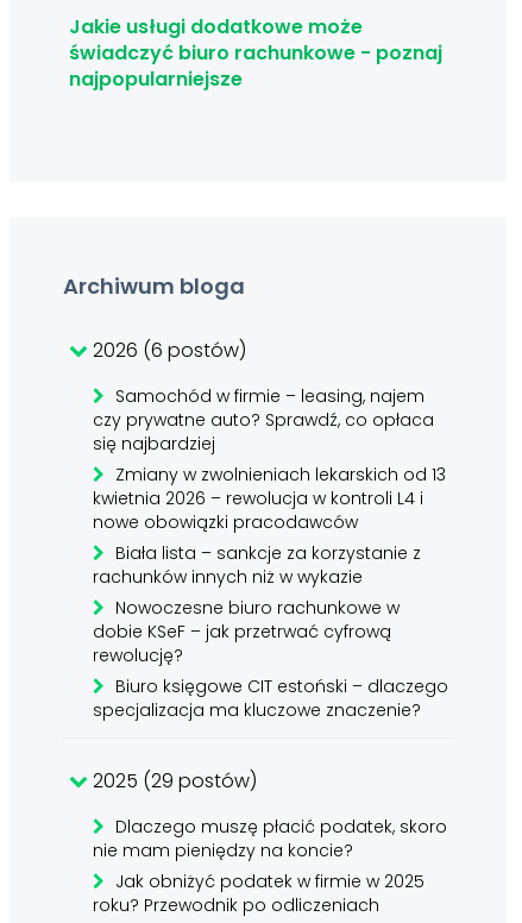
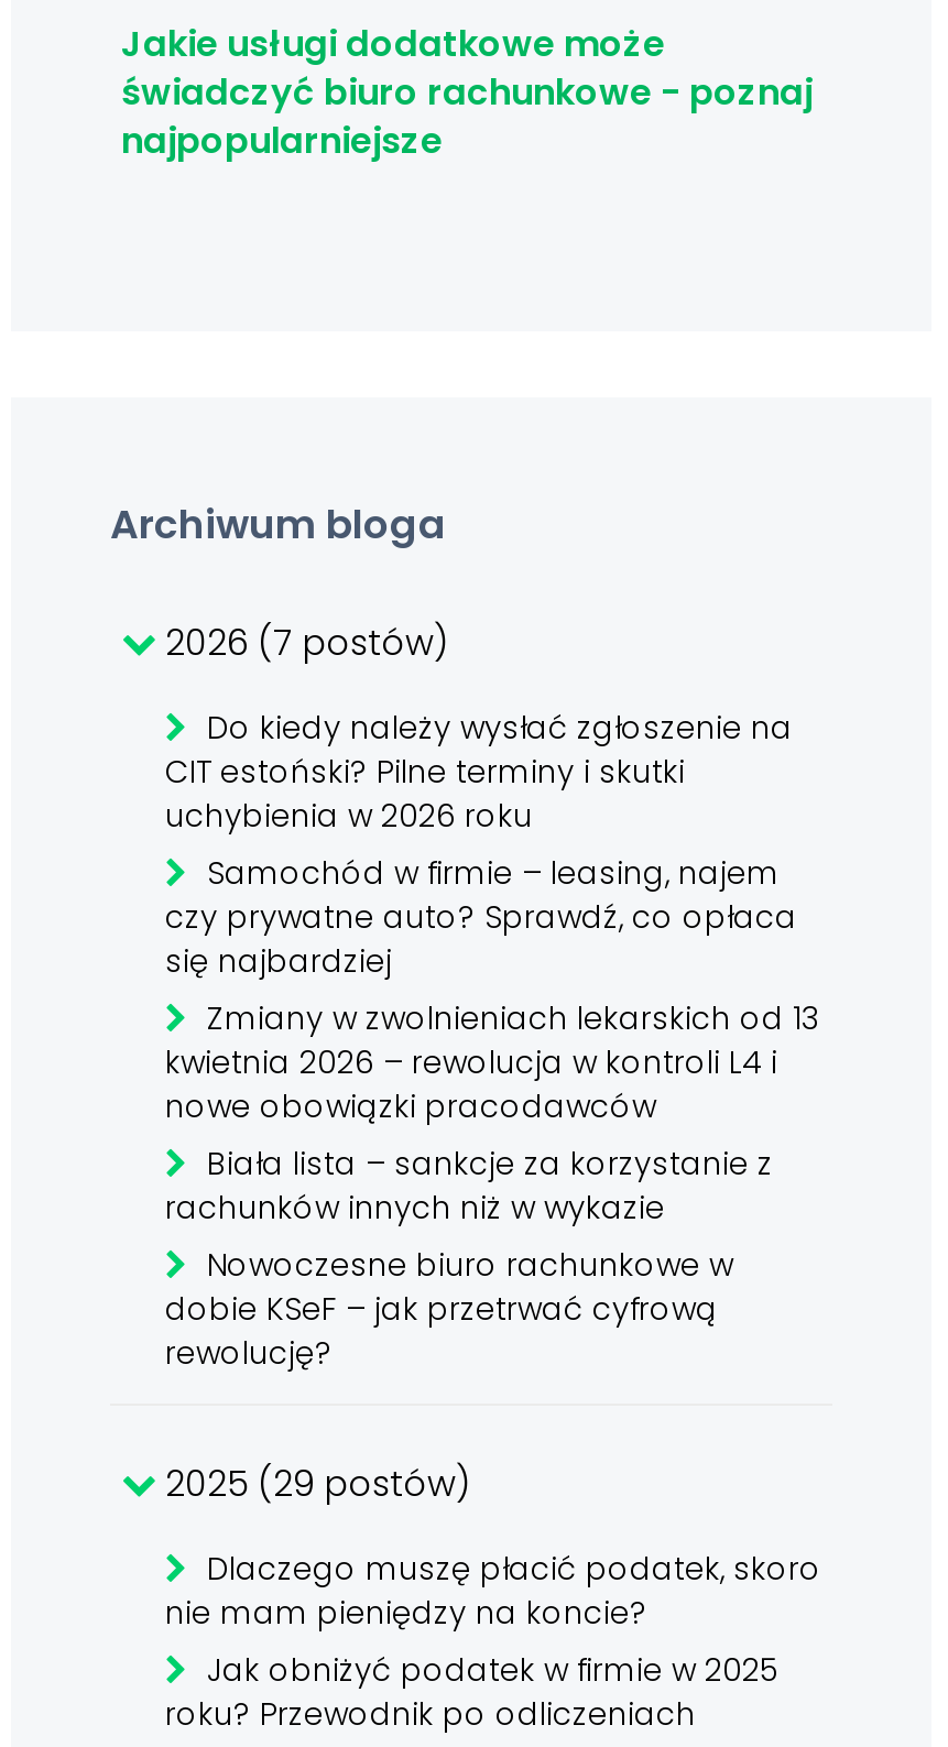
- 2026 (6 postów)
+ 2026 (7 postów)
+ Do kiedy należy wysłać zgłoszenie na
+ CIT estoński? Pilne terminy i skutki
+ uchybienia w 2026 roku

moved down: Samochód w firmie – leasing, najem | czy prywatne auto? Sprawdź, co opłaca | się najbardziej | ... | dobie KSeF – jak przetrwać cyfrową | rewolucję?

- Biuro księgowe CIT estoński – dlaczego
- specjalizacja ma kluczowe znaczenie?
